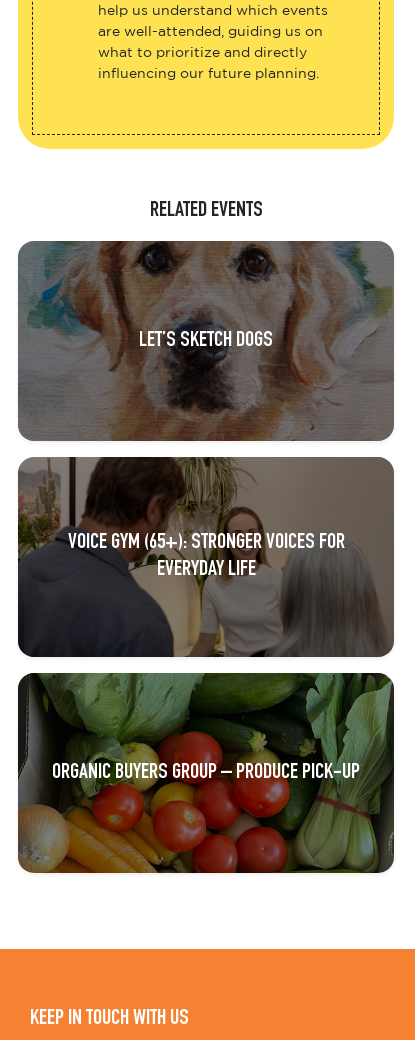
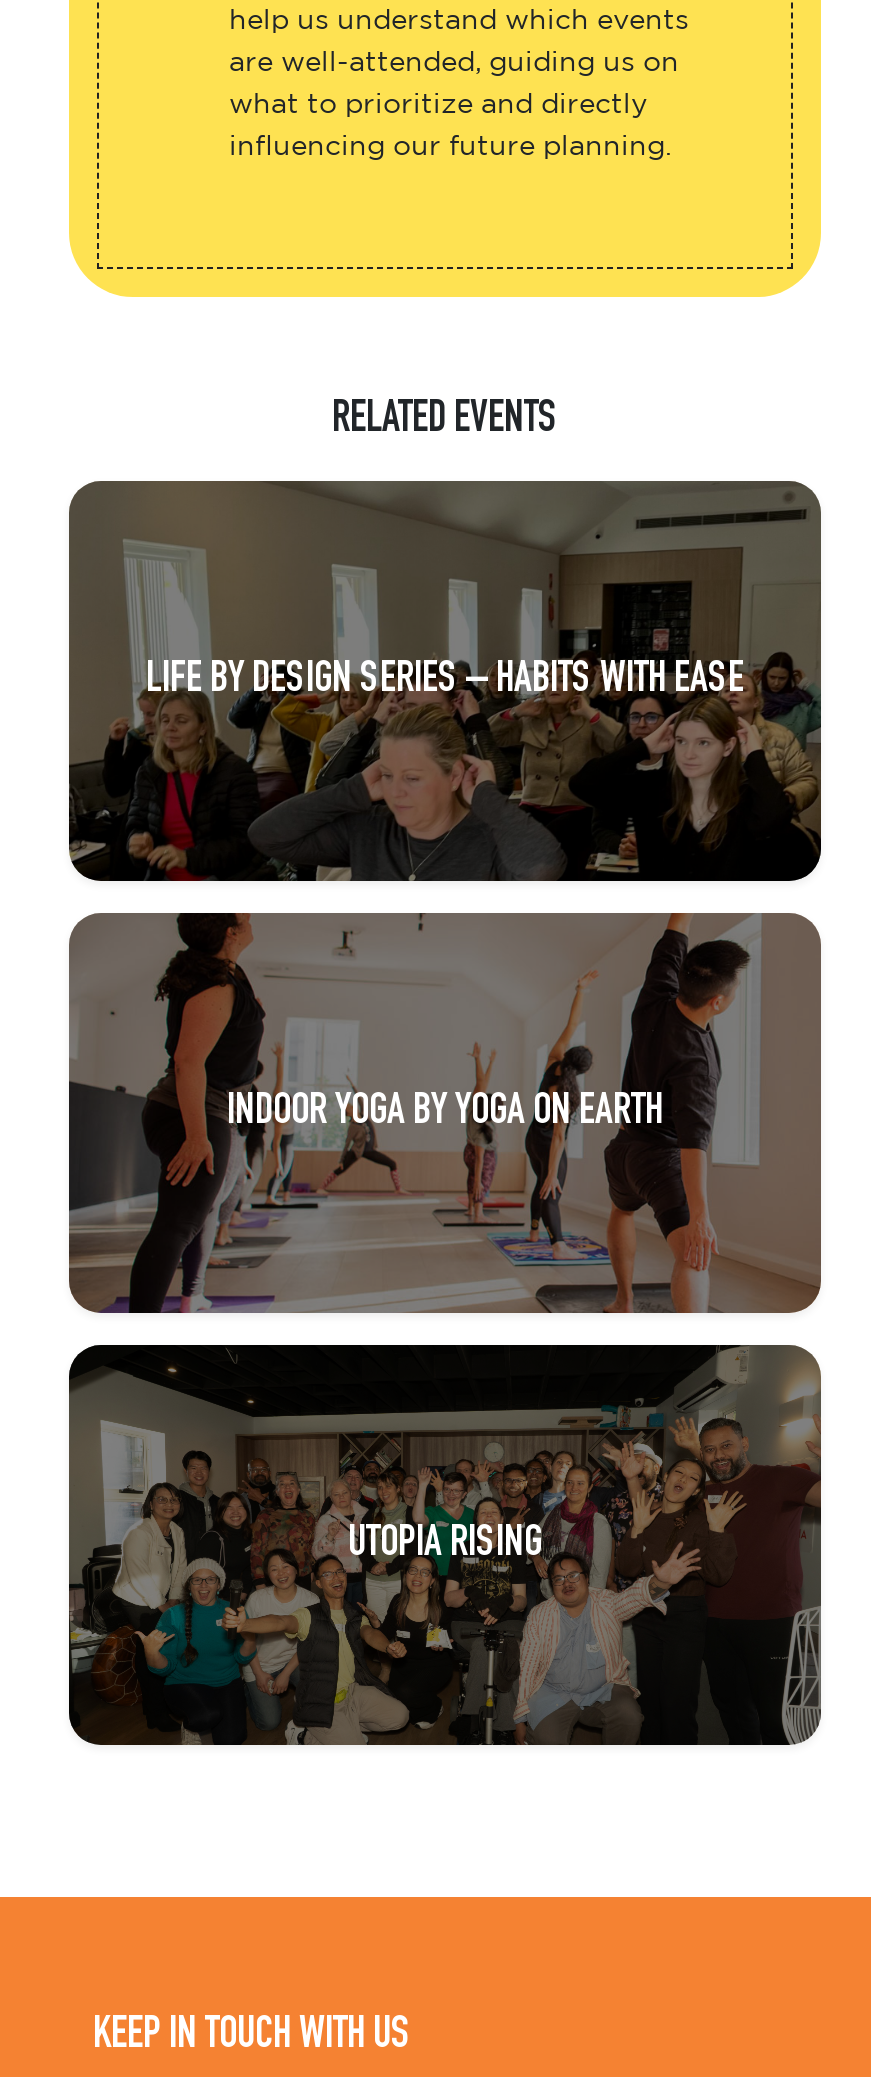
- [image]
- LET’S SKETCH DOGS
+ [image]
+ LIFE BY DESIGN SERIES – HABITS WITH EASE

- [image]
- VOICE GYM (65+): STRONGER VOICES FOR
- EVERYDAY LIFE
+ [image]
+ INDOOR YOGA BY YOGA ON EARTH

- [image]
- ORGANIC BUYERS GROUP – PRODUCE PICK-UP
+ [image]
+ UTOPIA RISING
